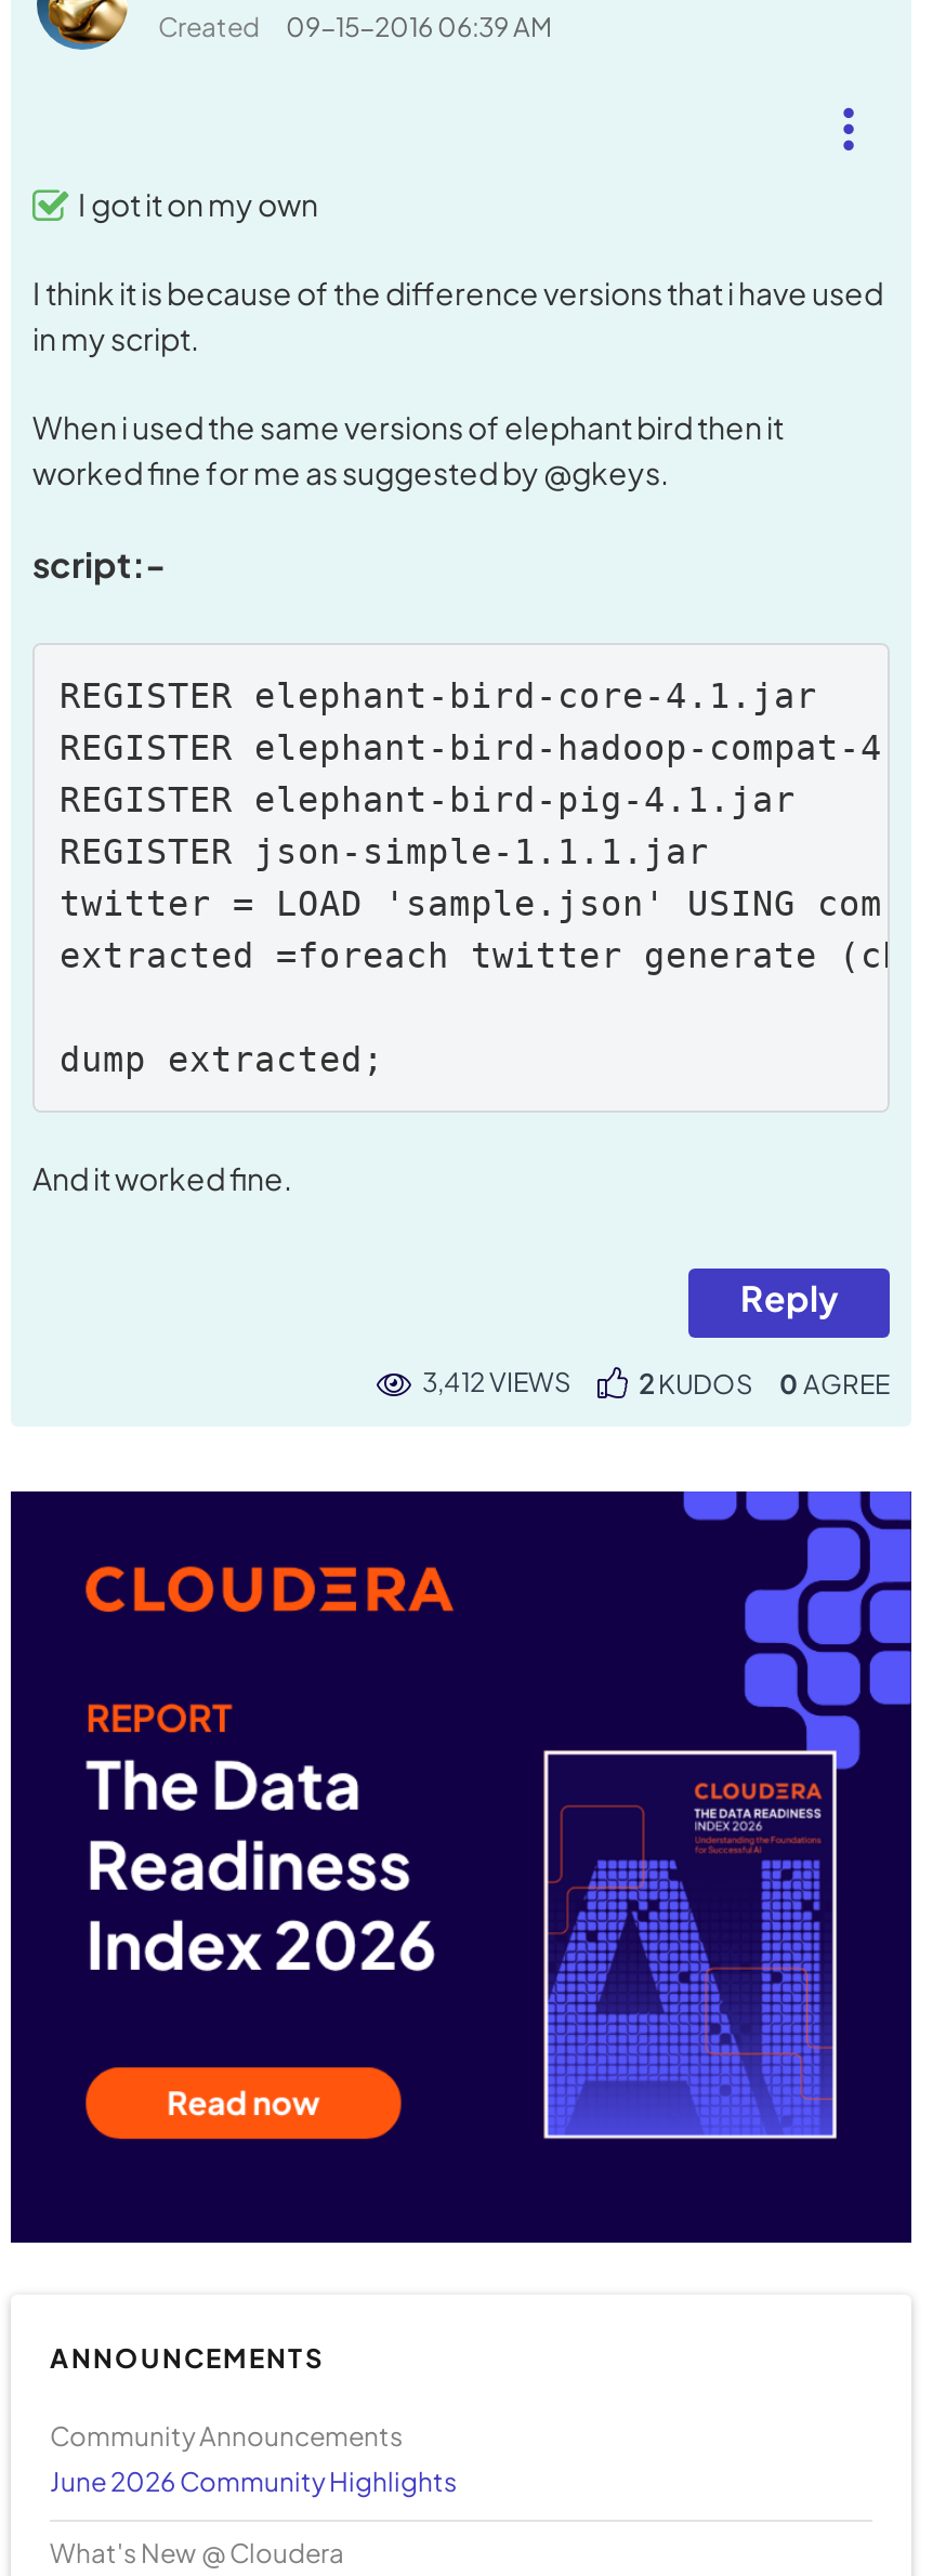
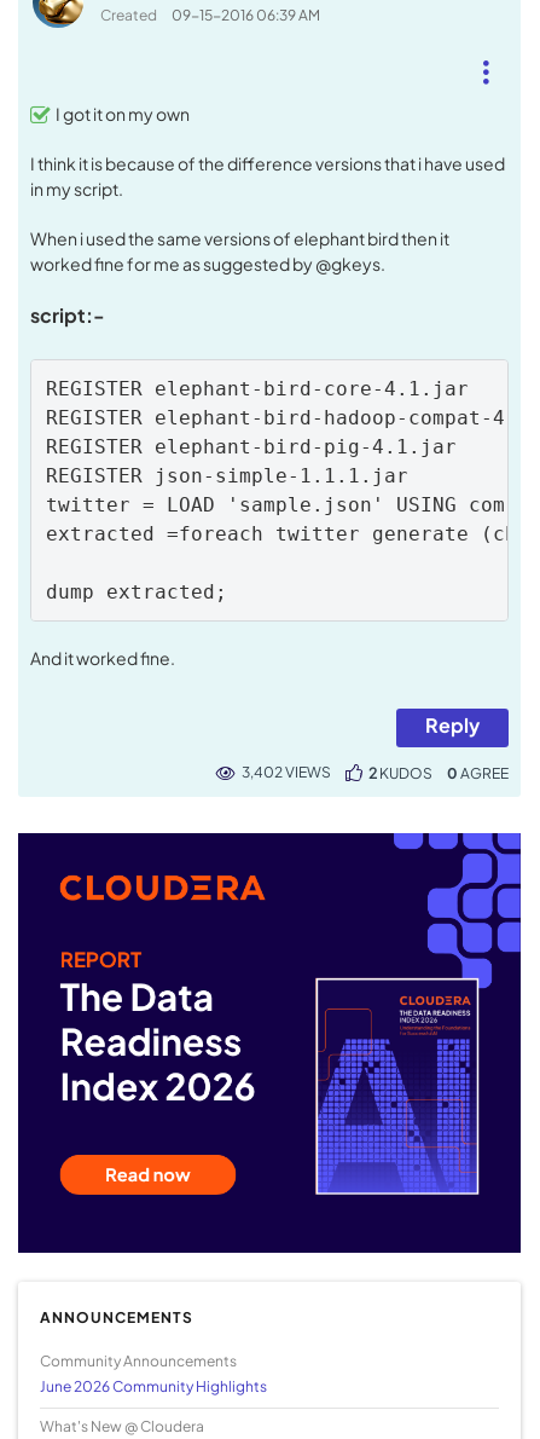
- 3,412 VIEWS
+ 3,402 VIEWS
